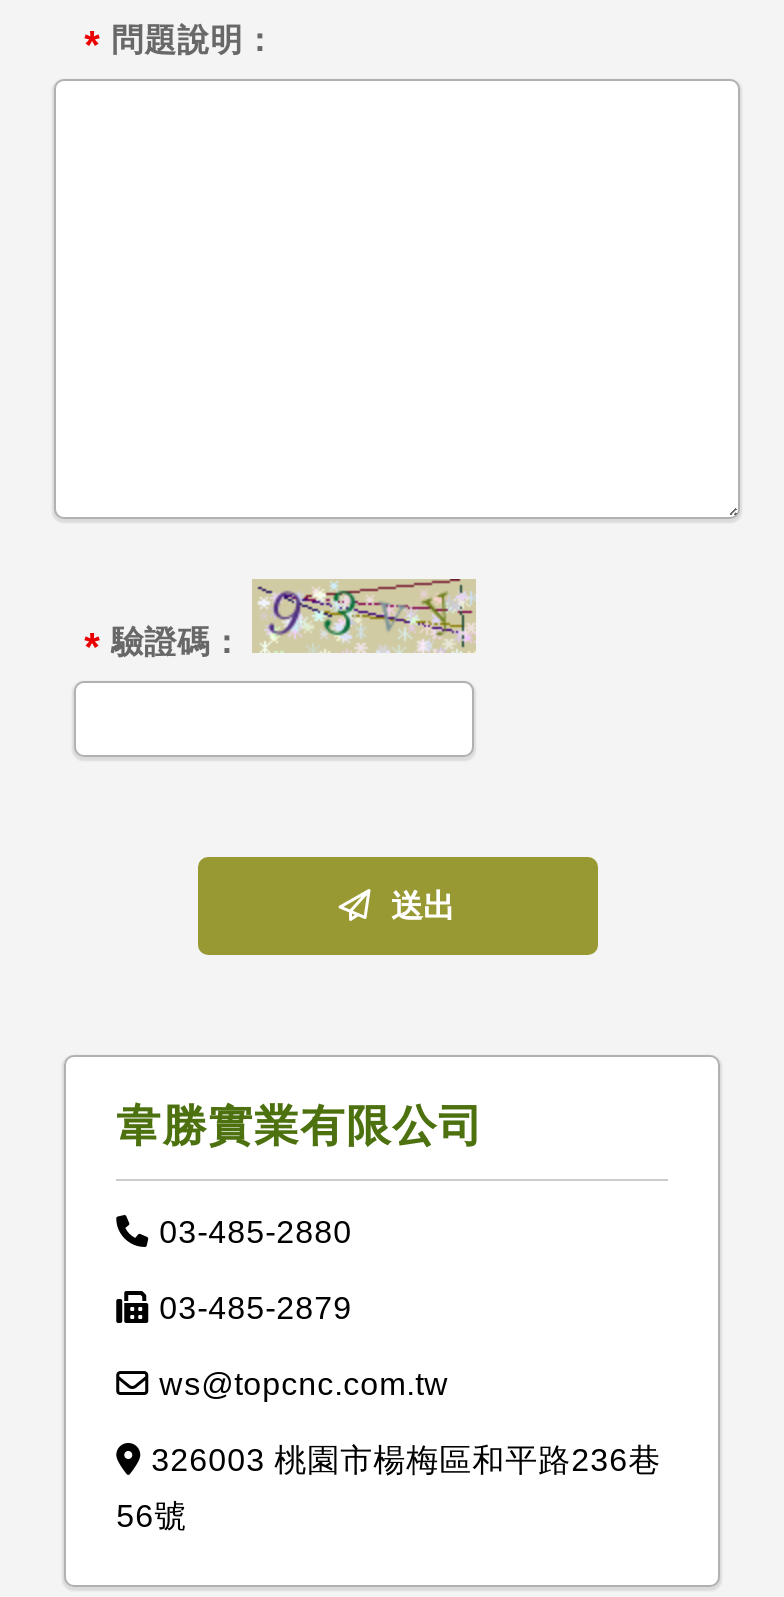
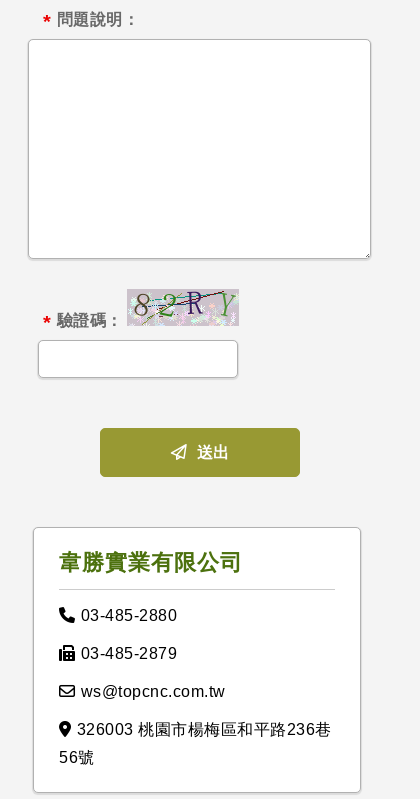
- [image]
+ [image]
